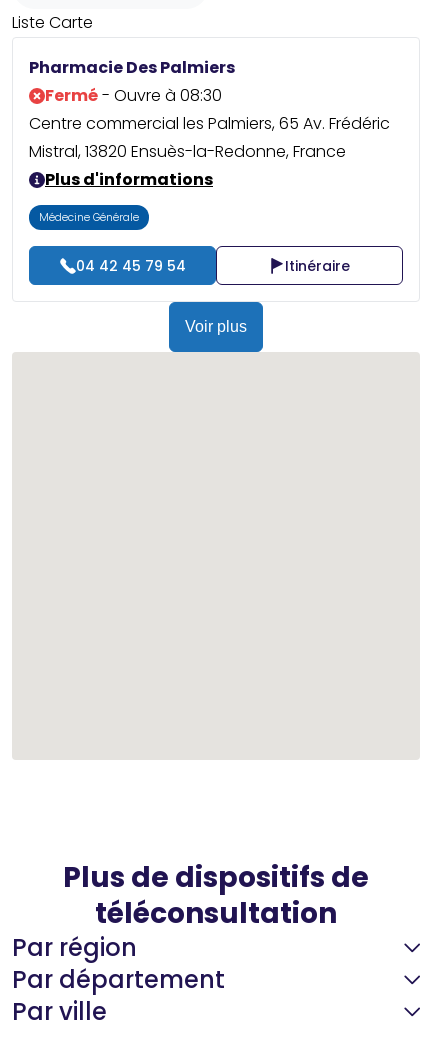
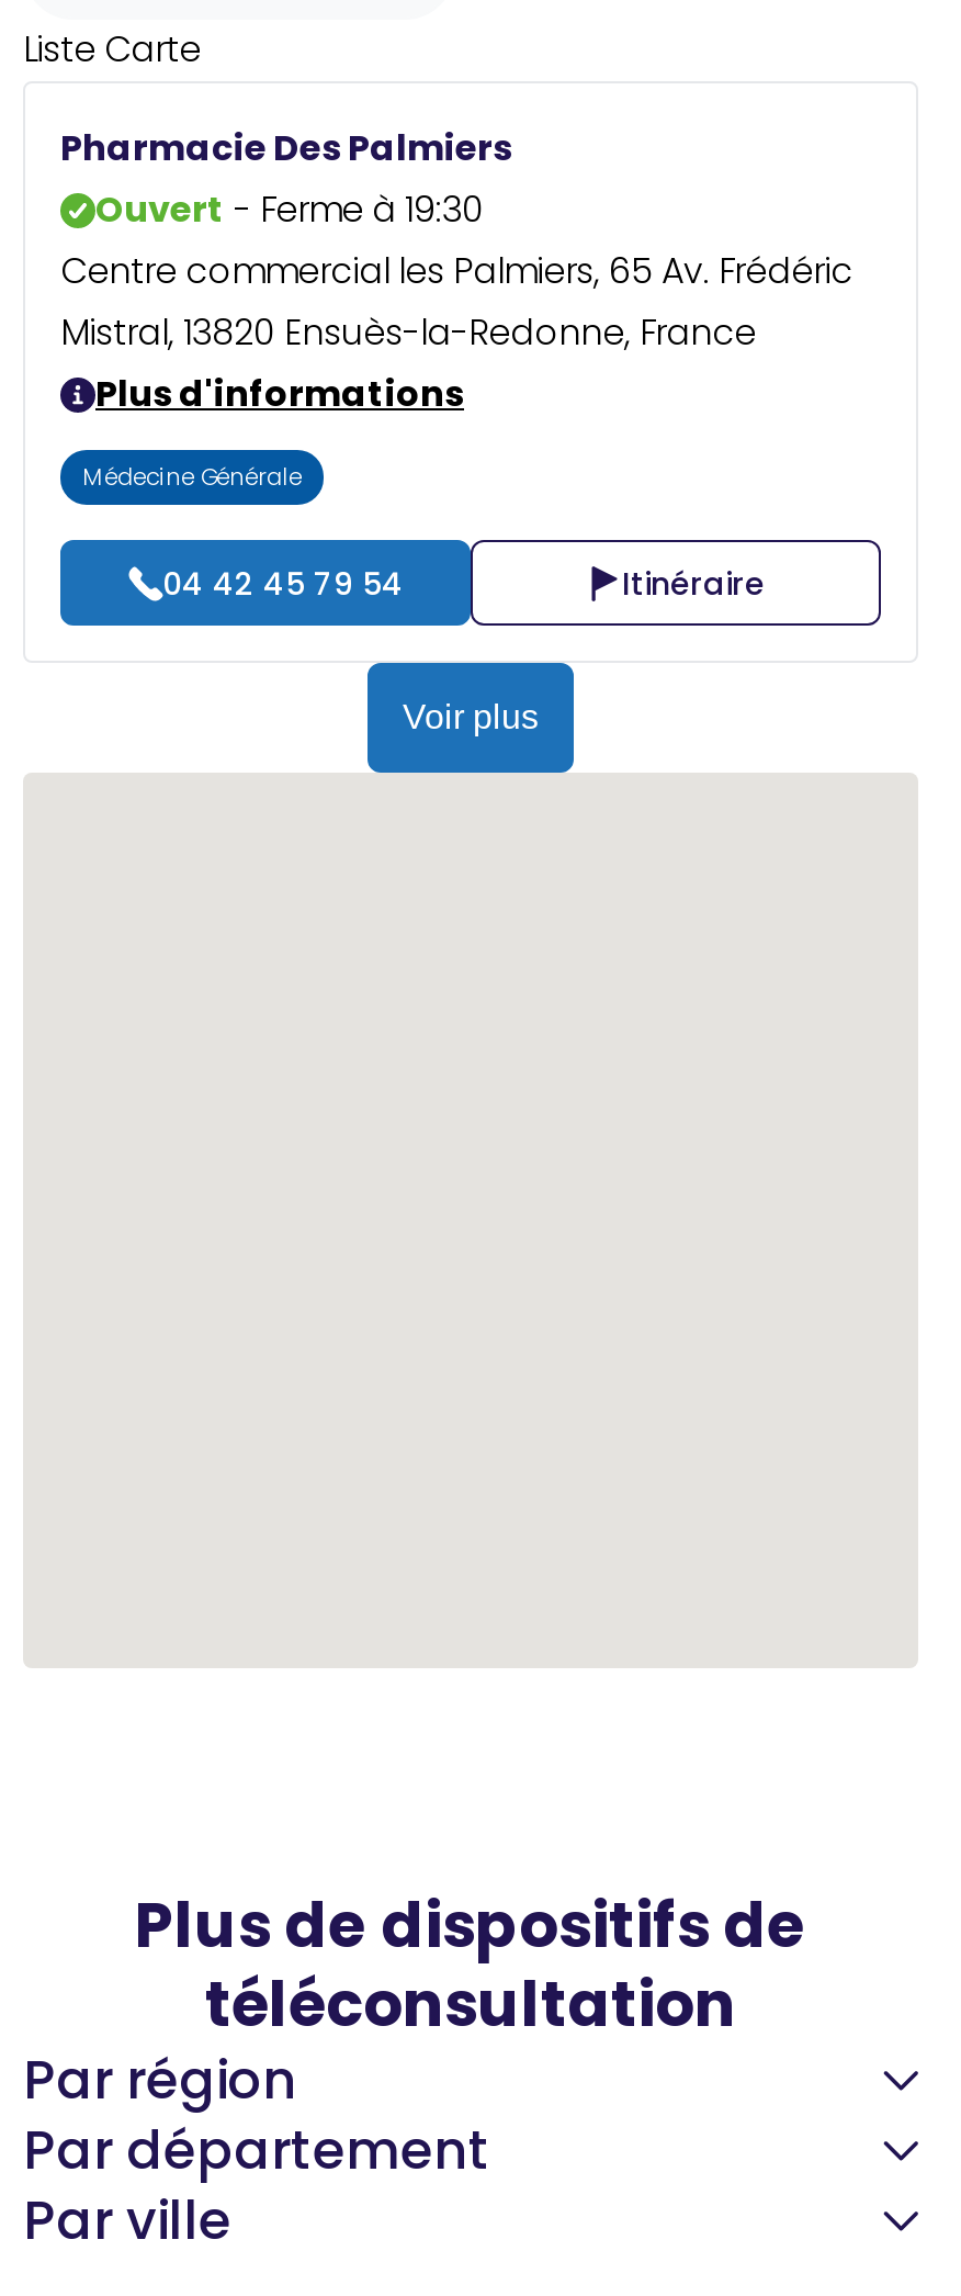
- Fermé - Ouvre à 08:30
+ Ouvert - Ferme à 19:30
